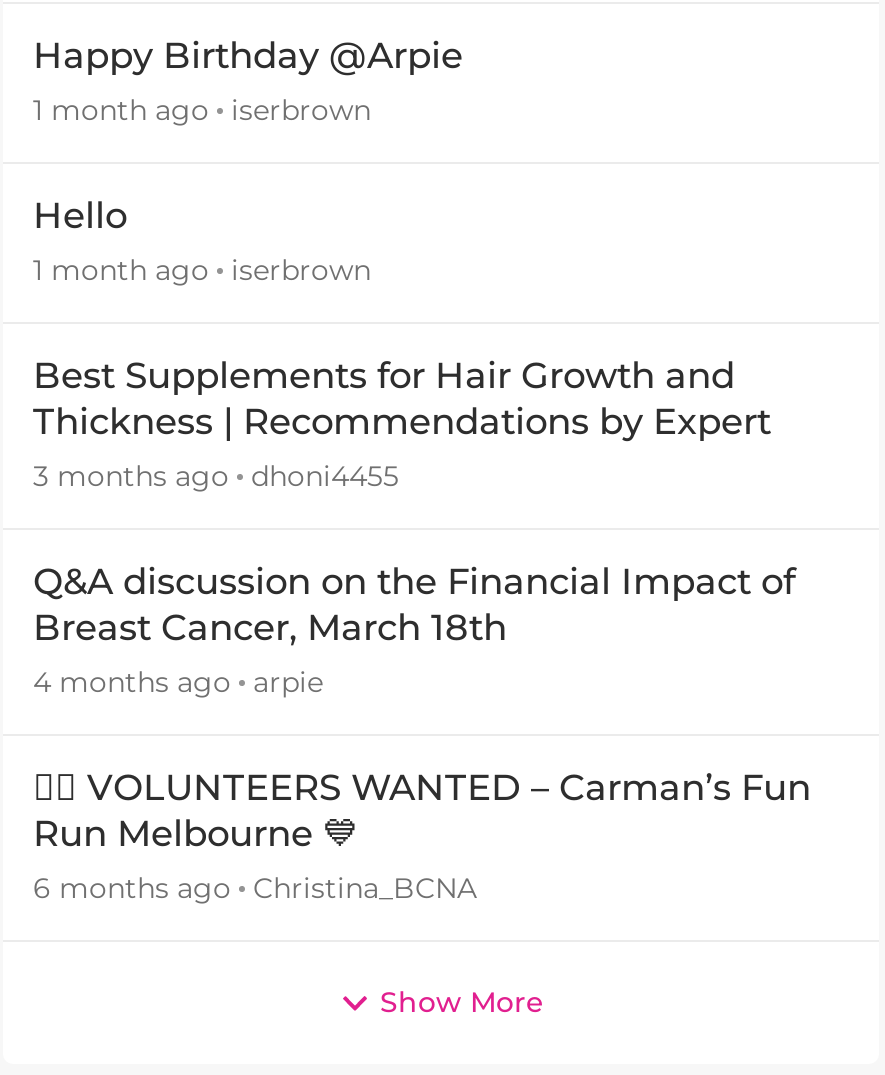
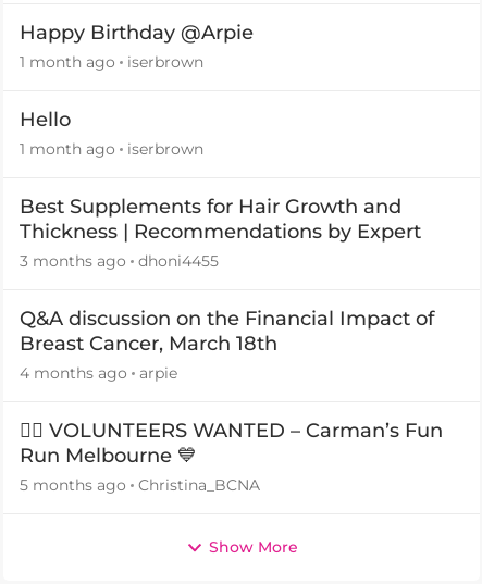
- 6 months ago Christina_BCNA
+ 5 months ago Christina_BCNA
